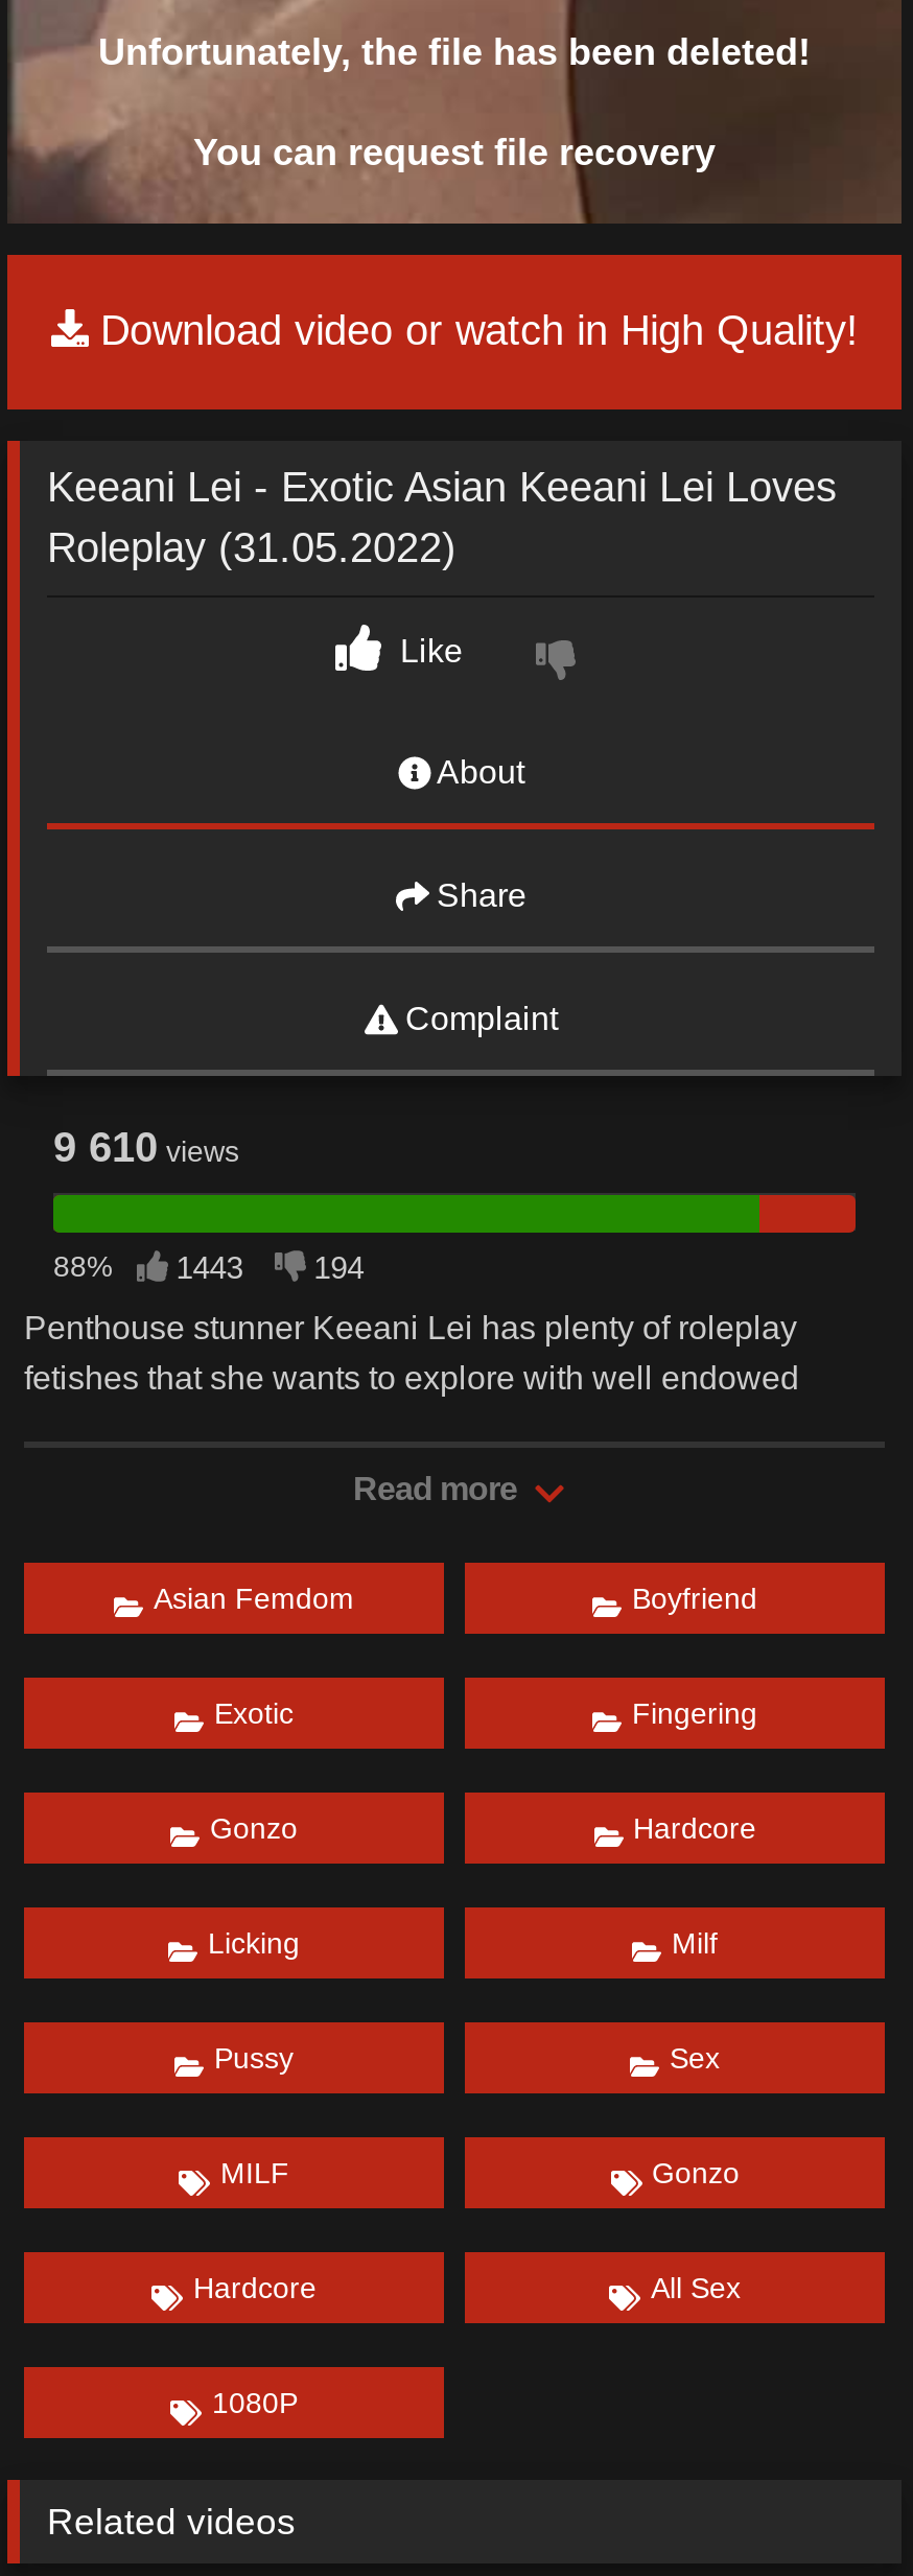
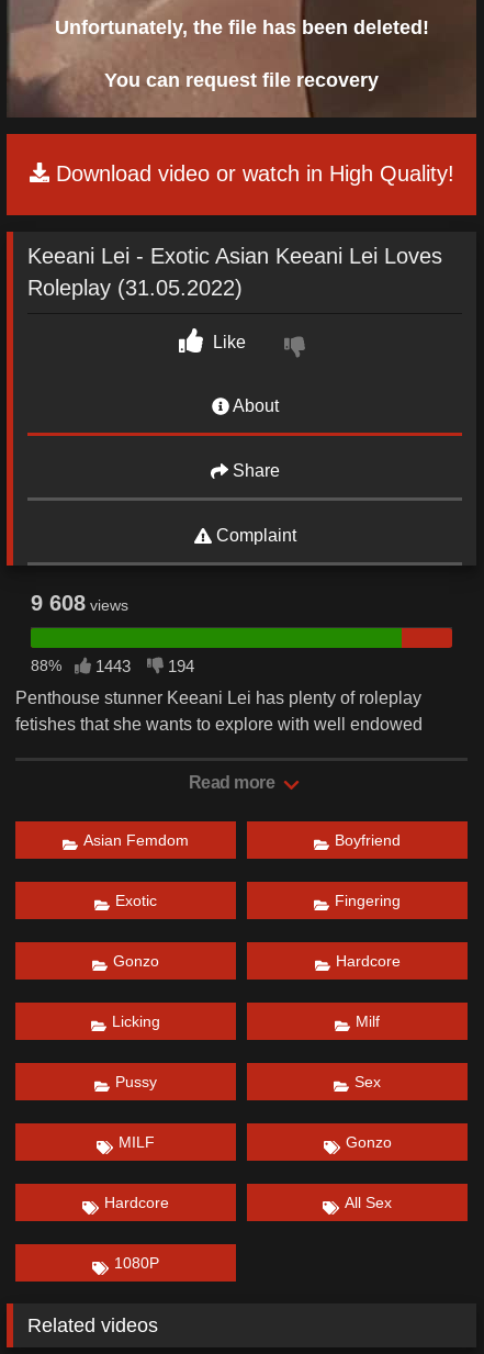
- 9 610 views
+ 9 608 views
